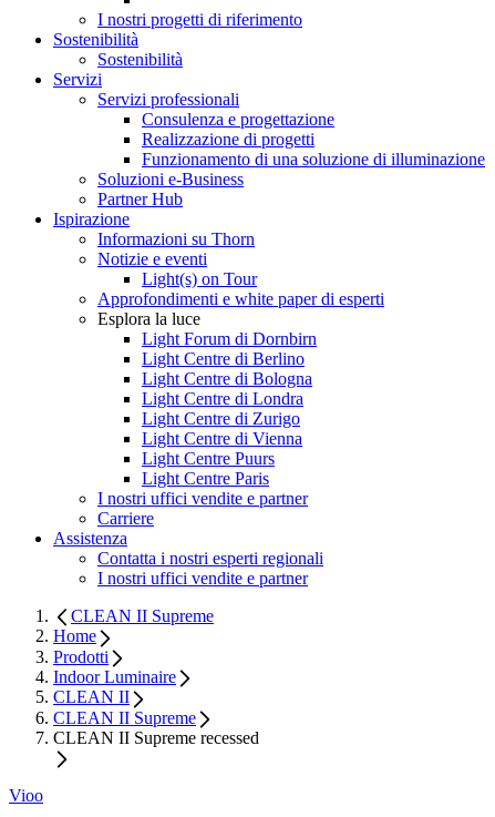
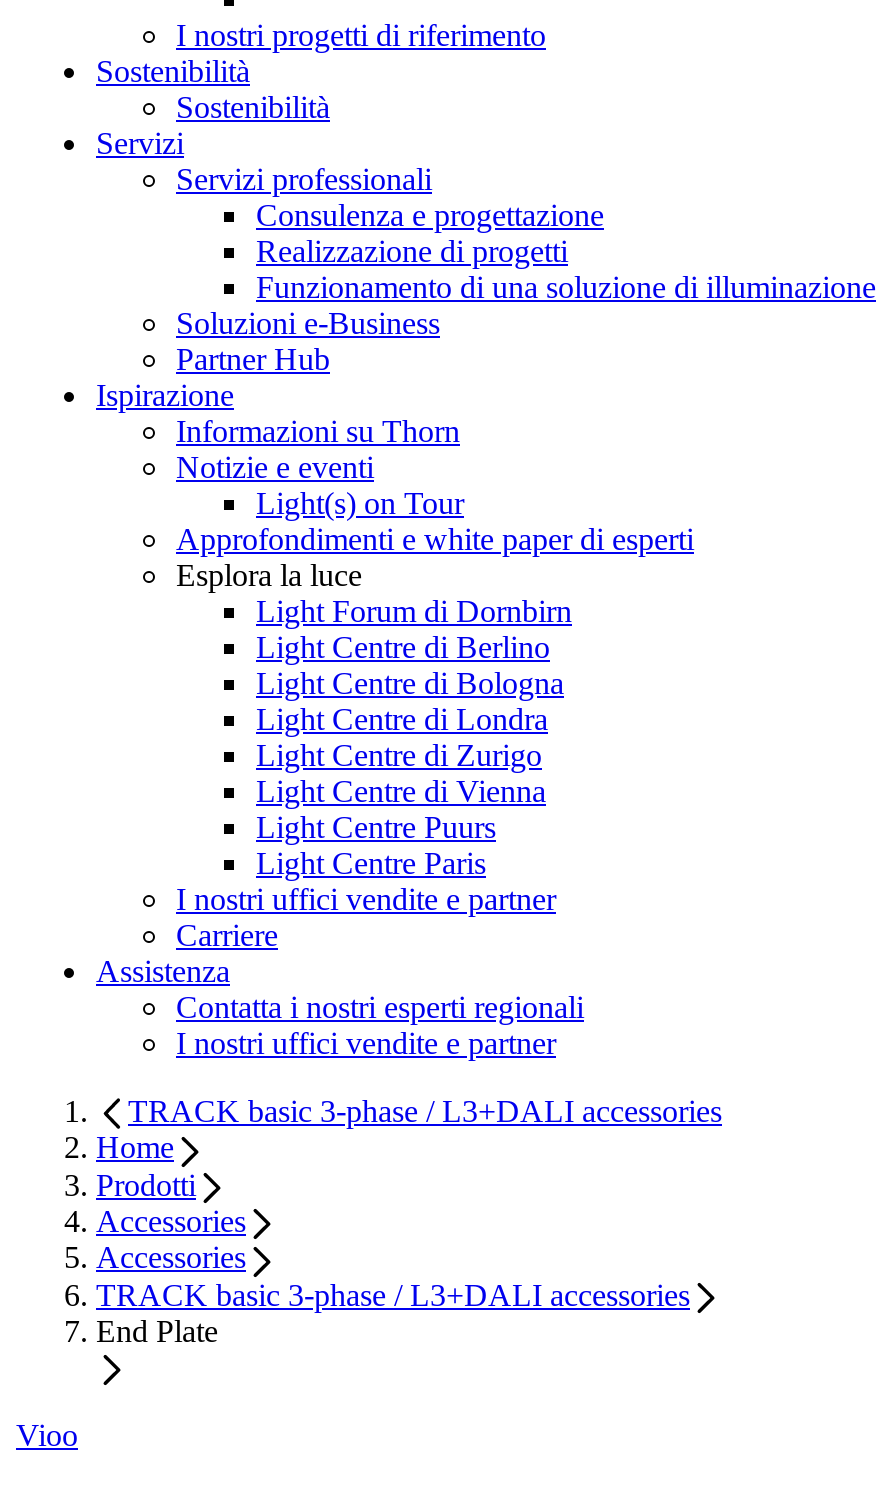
- CLEAN II Supreme
+ TRACK basic 3-phase / L3+DALI accessories

- Indoor Luminaire
- CLEAN II
- CLEAN II Supreme
- CLEAN II Supreme recessed
+ Accessories
+ Accessories
+ TRACK basic 3-phase / L3+DALI accessories
+ End Plate
